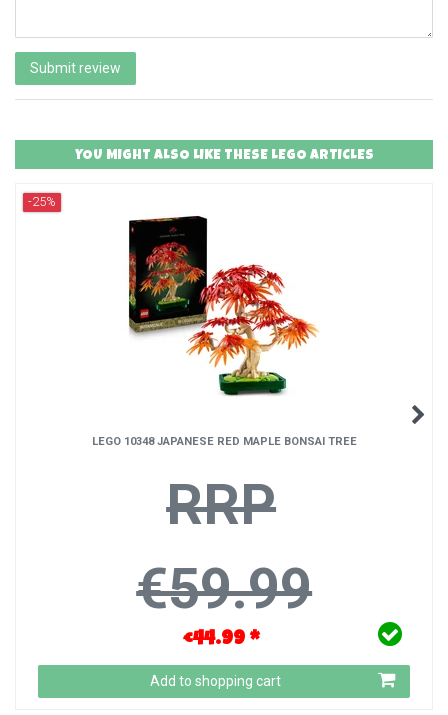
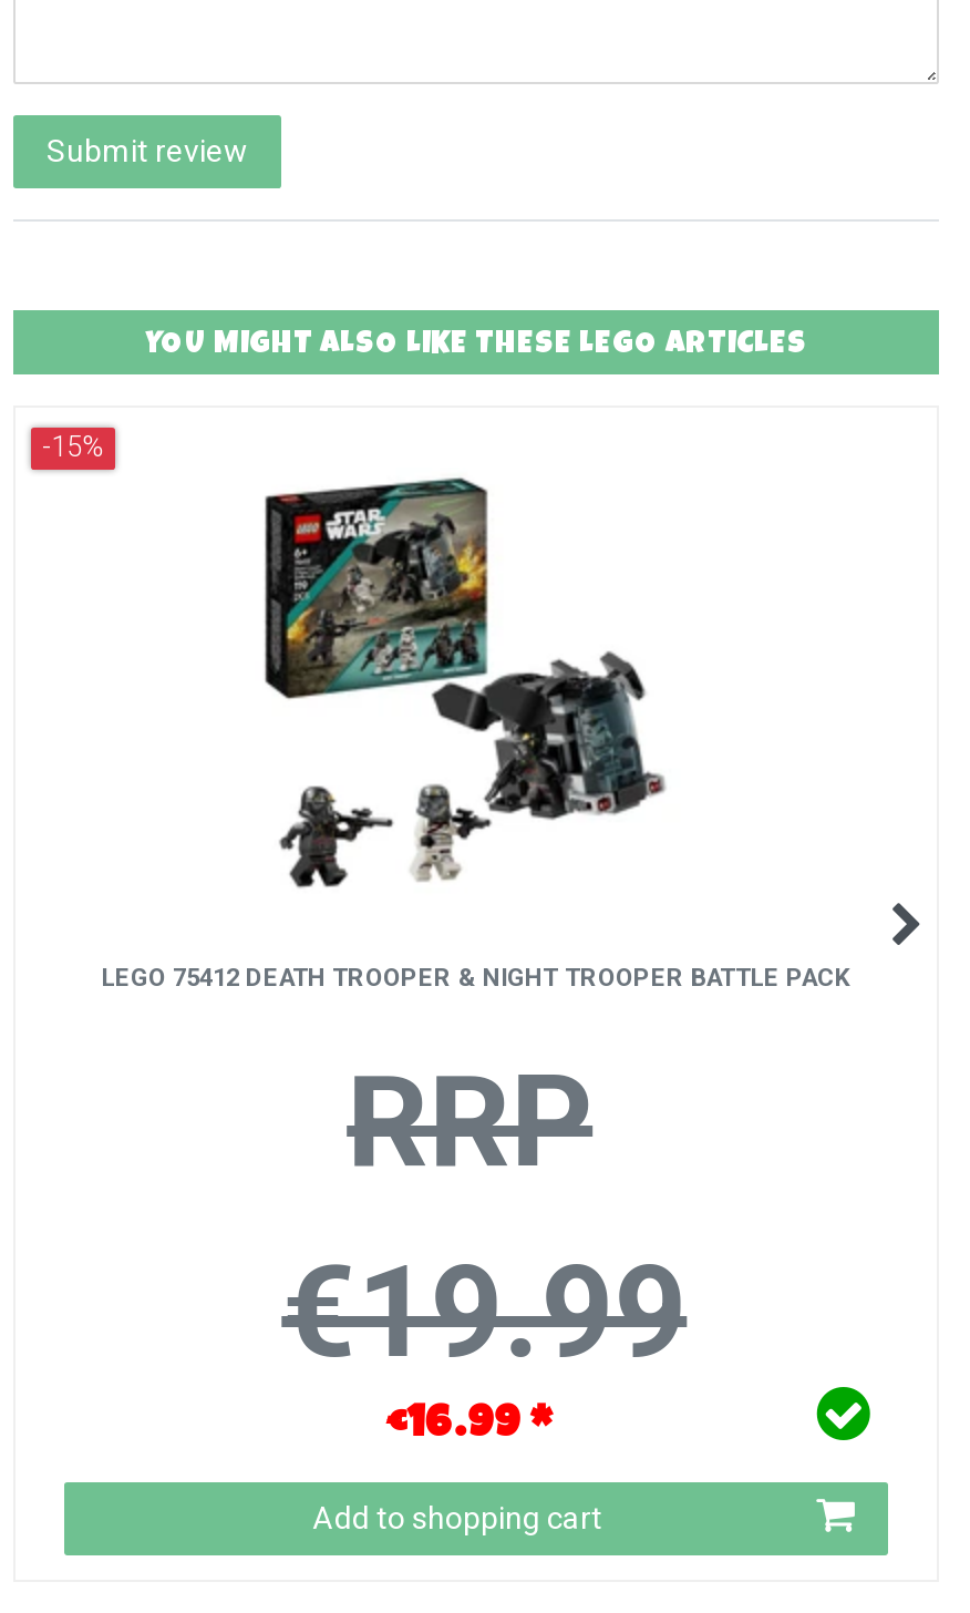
- -25%
+ -15%

- [image]
- LEGO 10348 JAPANESE RED MAPLE BONSAI TREE
+ [image]
+ LEGO 75412 DEATH TROOPER & NIGHT TROOPER BATTLE PACK

- €59.99
+ €19.99

- €44.99 *
+ €16.99 *
